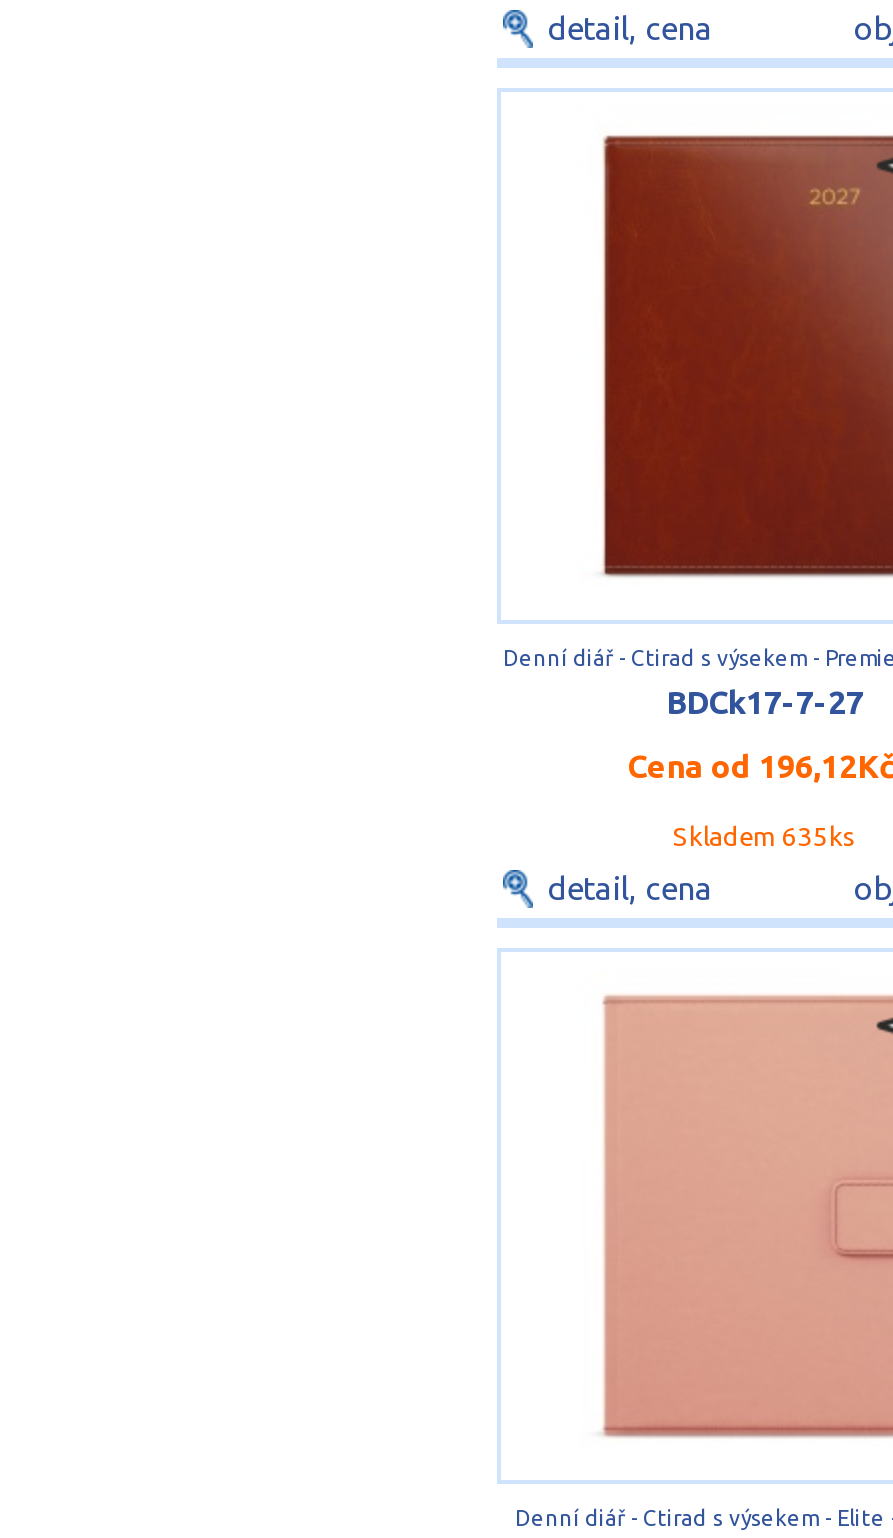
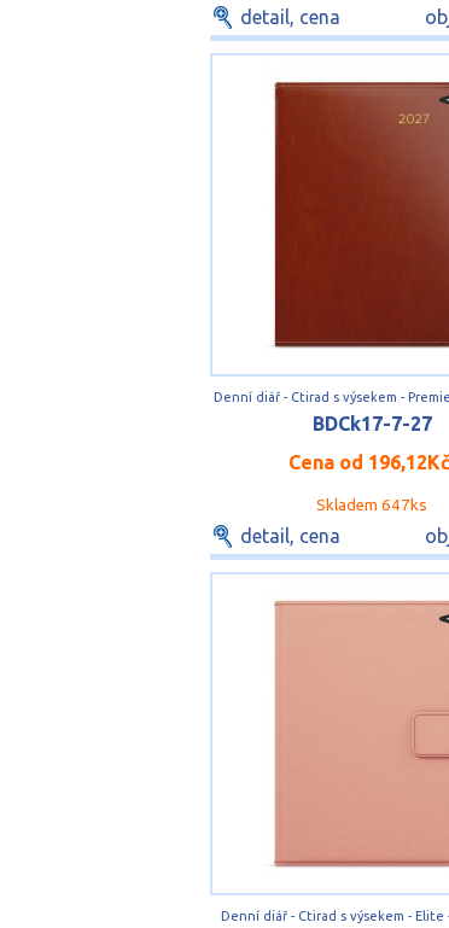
- Skladem 635ks
+ Skladem 647ks
